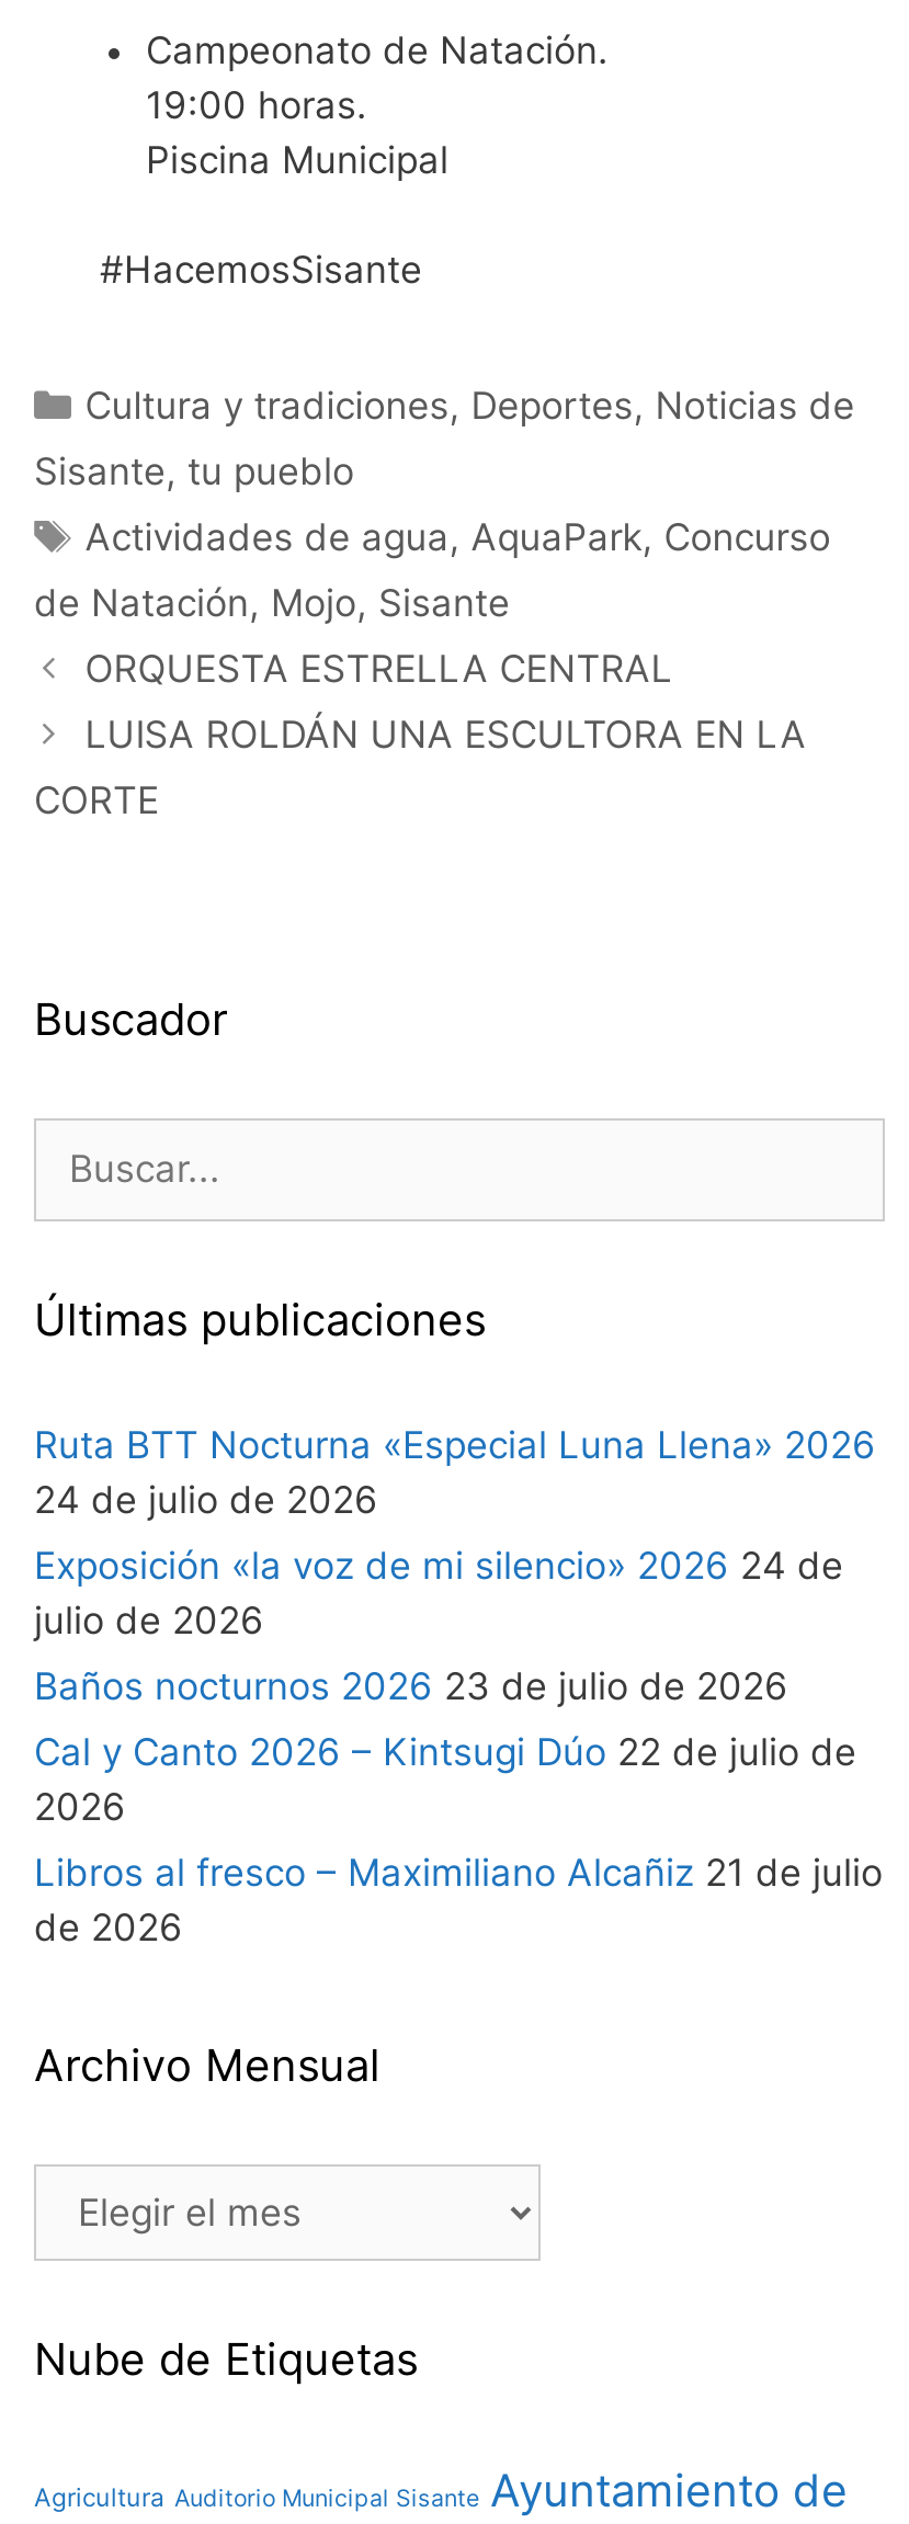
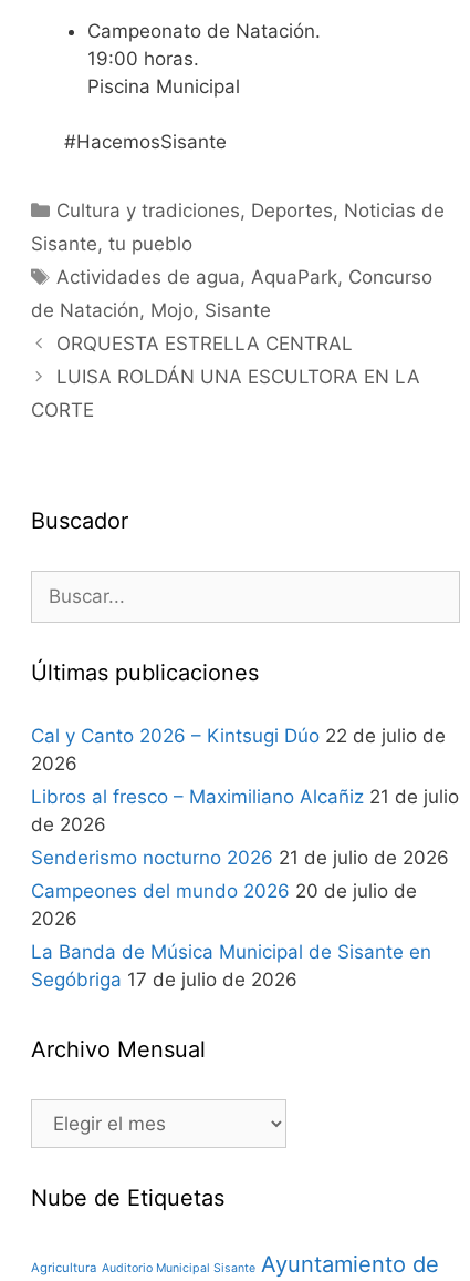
- Ruta BTT Nocturna «Especial Luna Llena» 2026
- 24 de julio de 2026
- Exposición «la voz de mi silencio» 2026 24 de
- julio de 2026
- Baños nocturnos 2026 23 de julio de 2026

moved up: Cal y Canto 2026 – Kintsugi Dúo 22 de julio de | 2026 | Libros al fresco – Maximiliano Alcañiz 21 de julio | de 2026

+ Senderismo nocturno 2026 21 de julio de 2026
+ Campeones del mundo 2026 20 de julio de
+ 2026
+ La Banda de Música Municipal de Sisante en
+ Segóbriga 17 de julio de 2026
